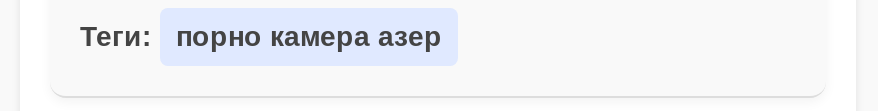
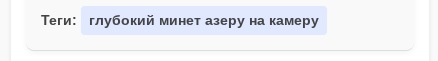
- порно камера азер
+ глубокий минет азеру на камеру
